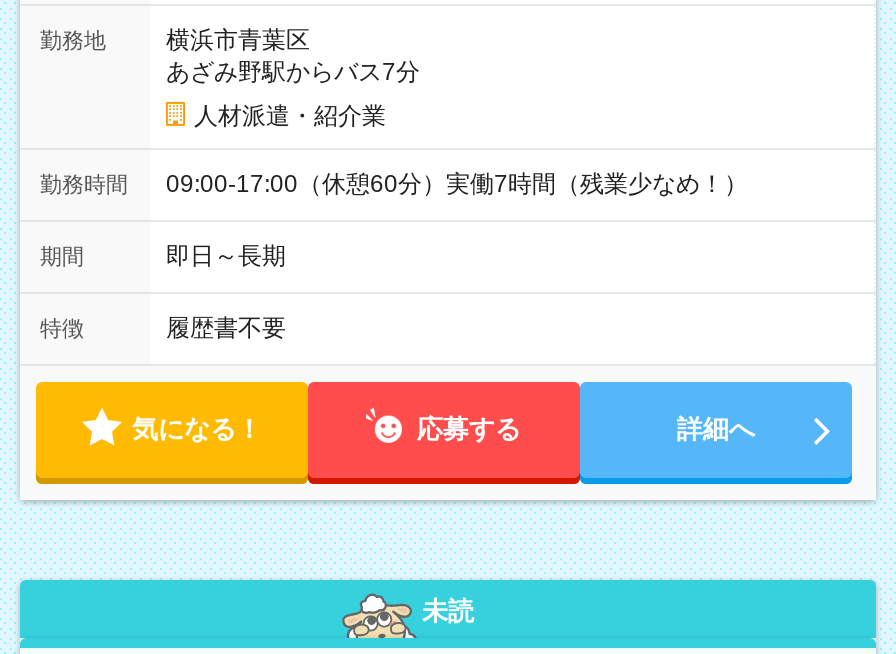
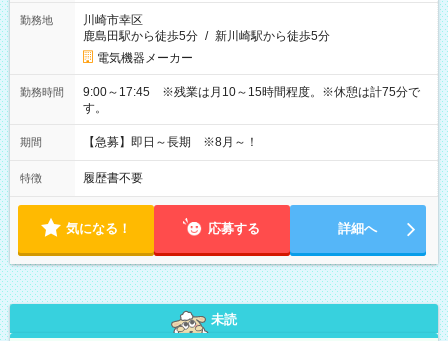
- 横浜市青葉区
- あざみ野駅からバス7分
+ 川崎市幸区
+ 鹿島田駅から徒歩5分 / 新川崎駅から徒歩5分

- 人材派遣・紹介業
+ 電気機器メーカー

- 09:00-17:00（休憩60分）実働7時間（残業少なめ！）
+ 9:00～17:45 ※残業は月10～15時間程度。※休憩は計75分で
+ す。

- 即日～長期
+ 【急募】即日～長期 ※8月～！
